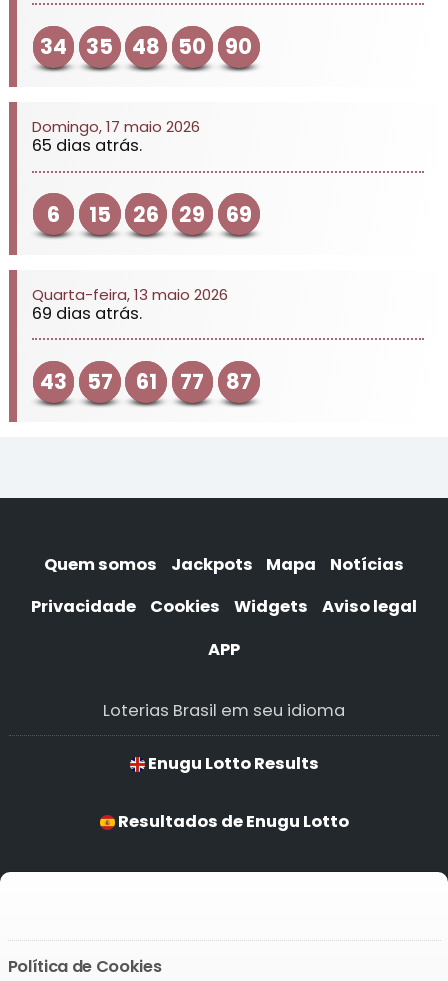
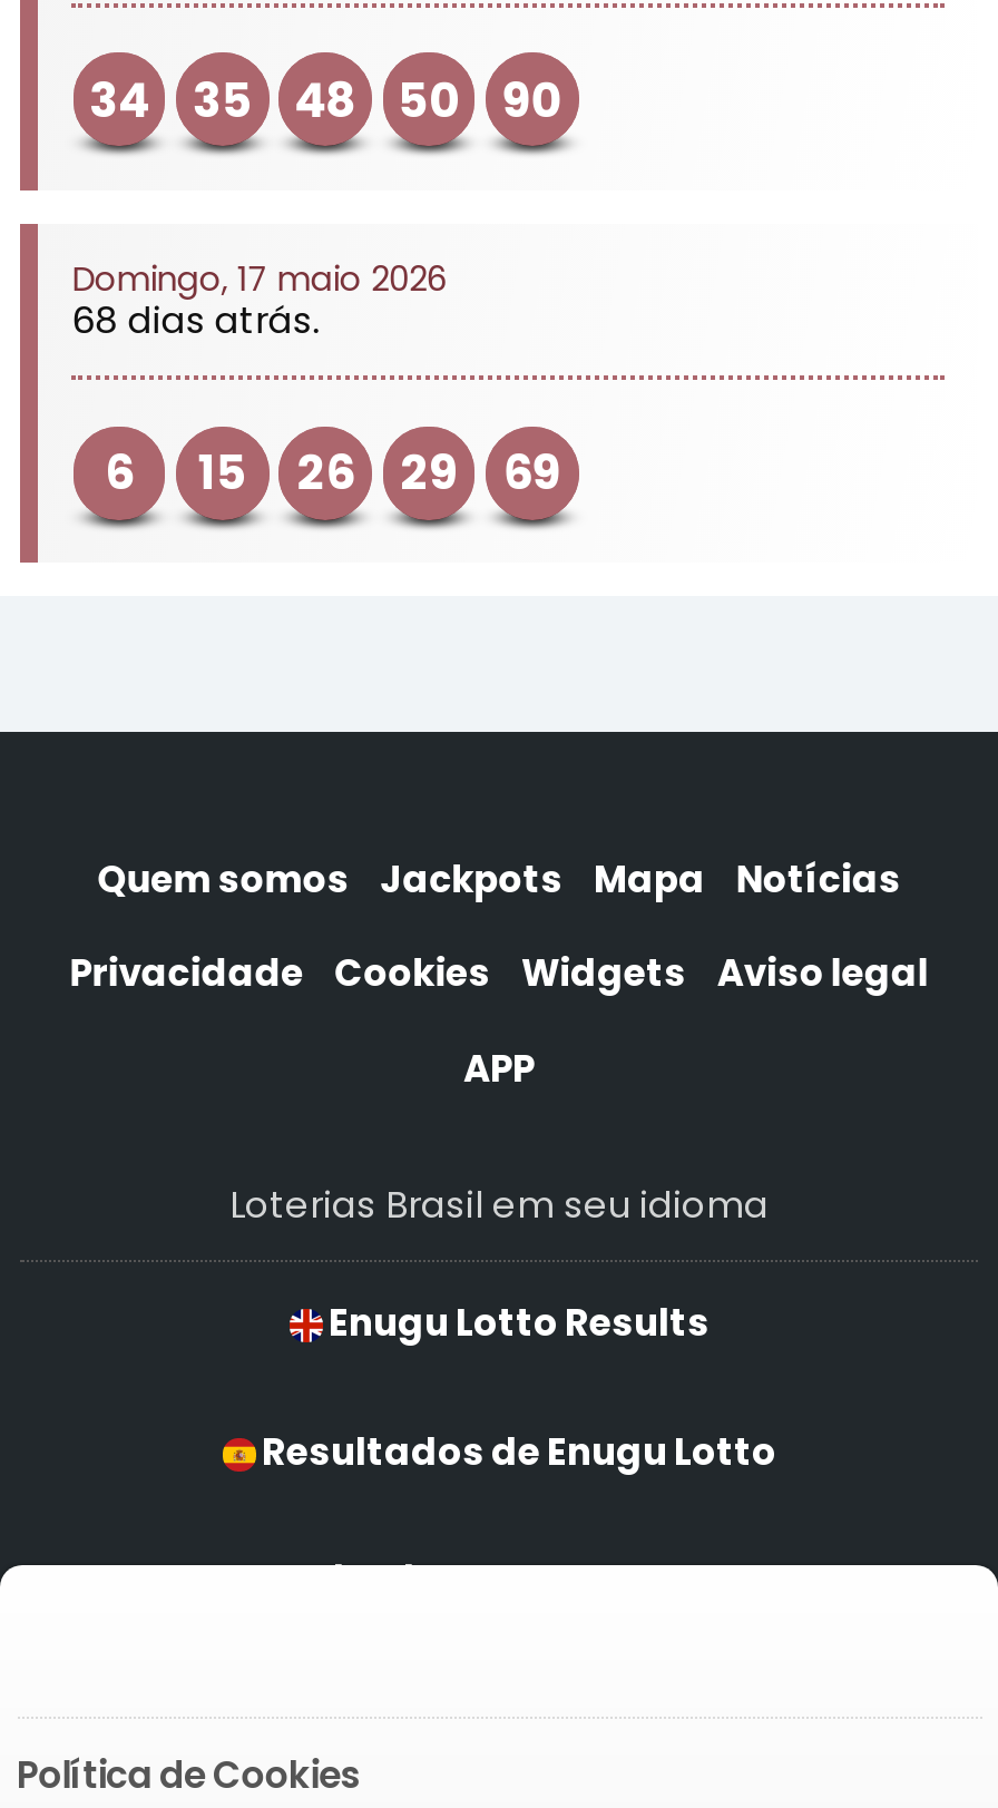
- 65 dias atrás.
+ 68 dias atrás.

- Quarta-feira, 13 maio 2026
- 69 dias atrás.
- 43
- 57
- 61
- 77
- 87
